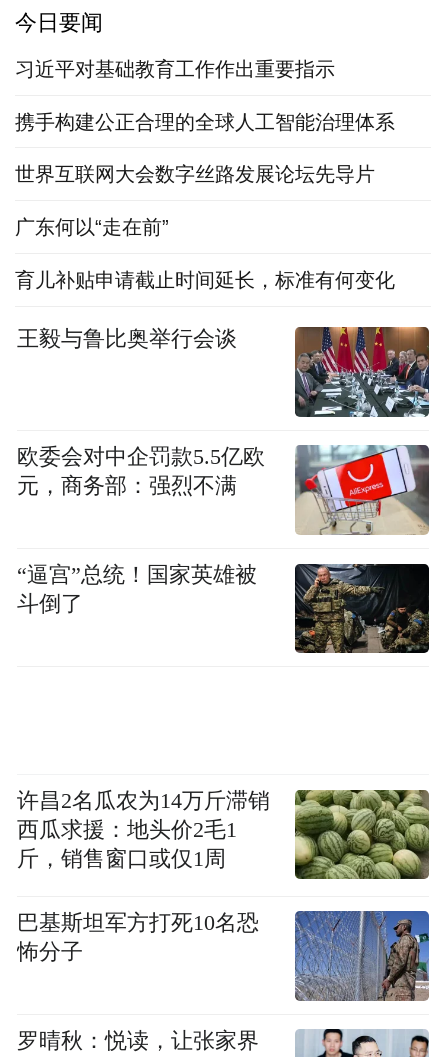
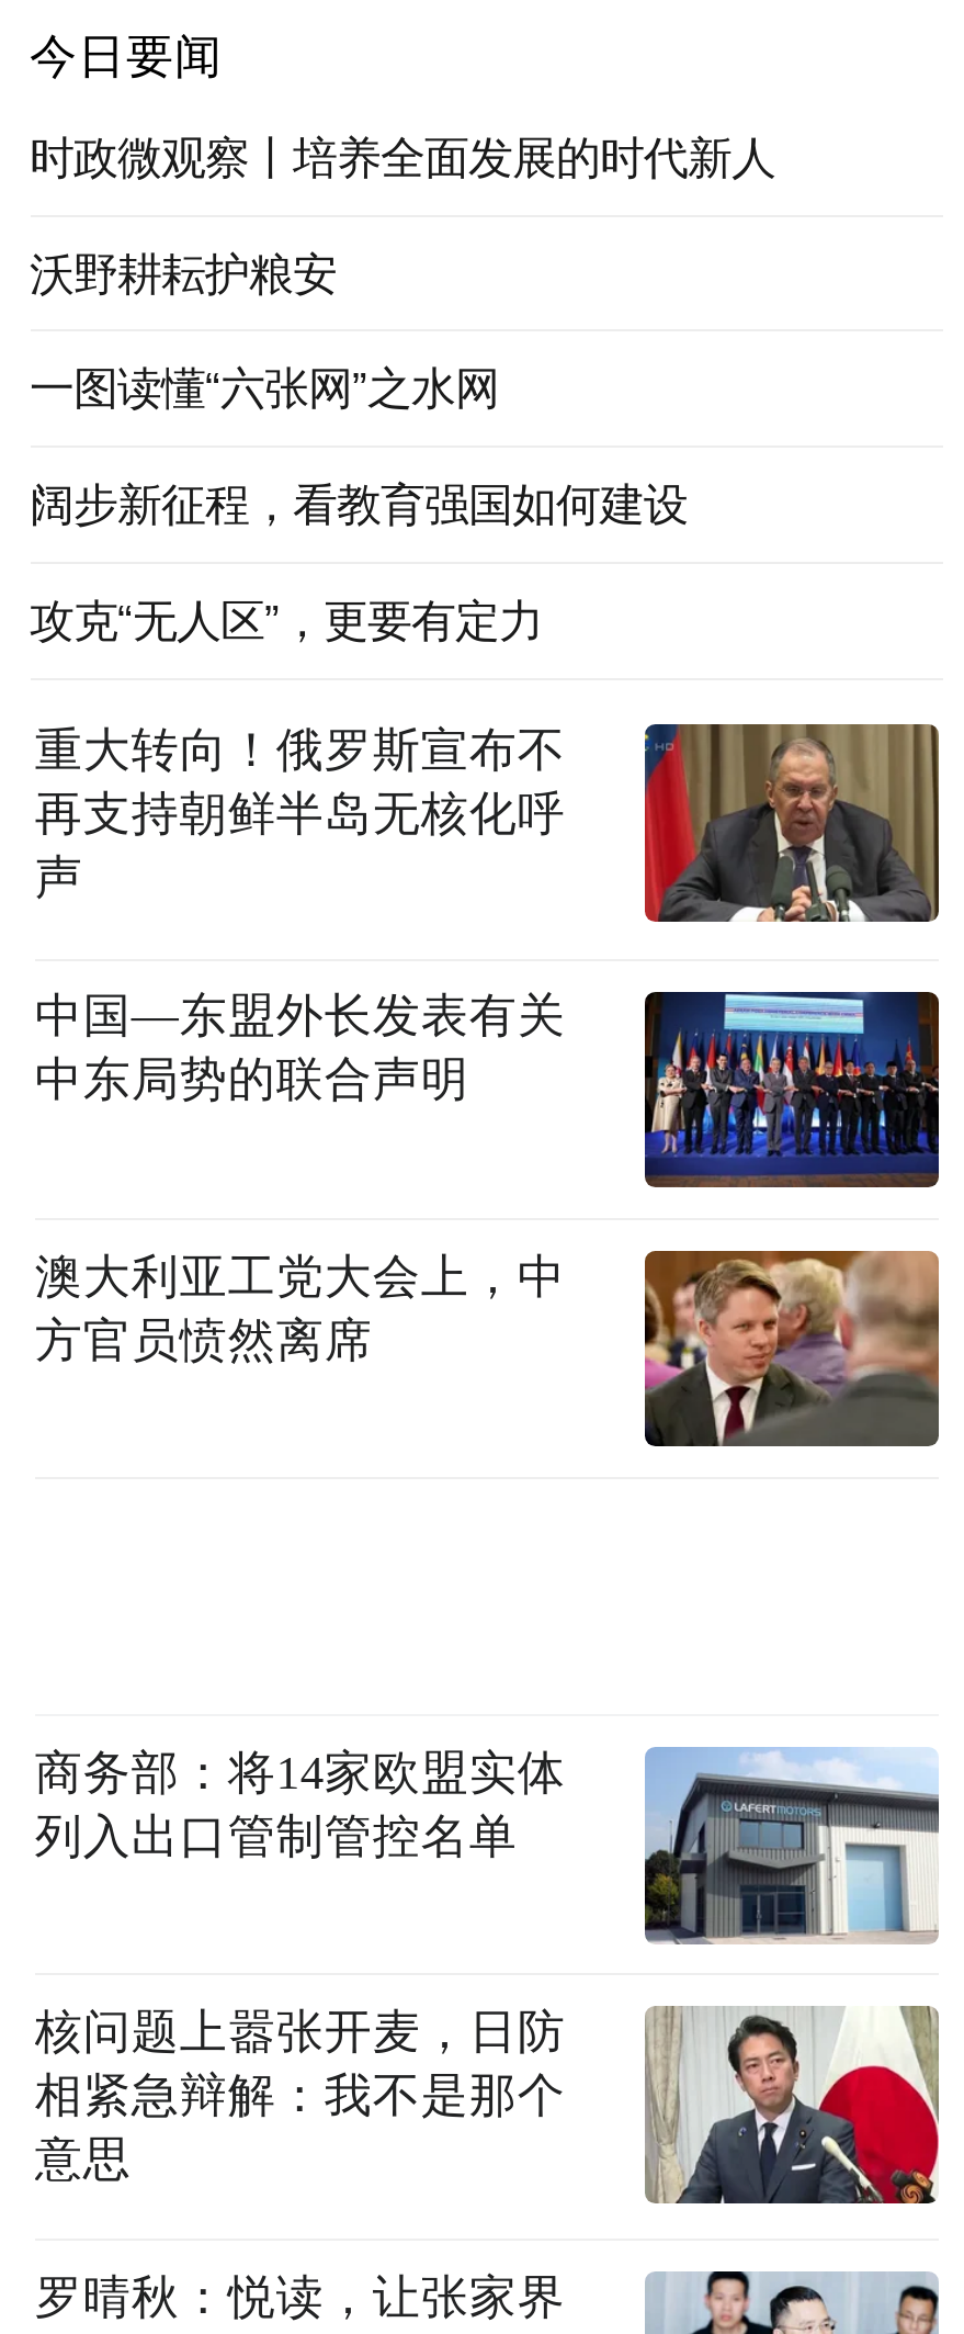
- 习近平对基础教育工作作出重要指示
+ 时政微观察丨培养全面发展的时代新人

- 携手构建公正合理的全球人工智能治理体系
+ 沃野耕耘护粮安

- 世界互联网大会数字丝路发展论坛先导片
+ 一图读懂“六张网”之水网

- 广东何以“走在前”
+ 阔步新征程，看教育强国如何建设

- 育儿补贴申请截止时间延长，标准有何变化
+ 攻克“无人区”，更要有定力

- 王毅与鲁比奥举行会谈
+ 重大转向！俄罗斯宣布不
+ 再支持朝鲜半岛无核化呼
+ 声

- [image]
+ [image]

- [image]
- 欧委会对中企罚款5.5亿欧
- 元，商务部：强烈不满
+ [image]
+ 中国—东盟外长发表有关
+ 中东局势的联合声明

- [image]
- “逼宫”总统！国家英雄被
- 斗倒了
+ [image]
+ 澳大利亚工党大会上，中
+ 方官员愤然离席

- [image]
- 许昌2名瓜农为14万斤滞销
- 西瓜求援：地头价2毛1
- 斤，销售窗口或仅1周
+ [image]
+ 商务部：将14家欧盟实体
+ 列入出口管制管控名单

- [image]
- 巴基斯坦军方打死10名恐
- 怖分子
+ [image]
+ 核问题上嚣张开麦，日防
+ 相紧急辩解：我不是那个
+ 意思
